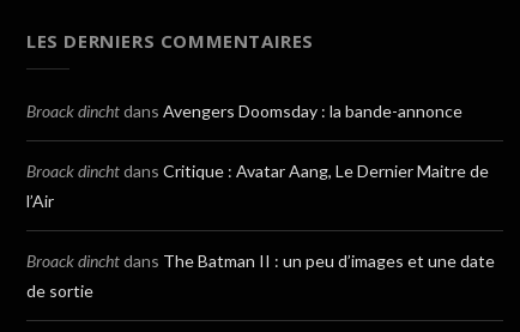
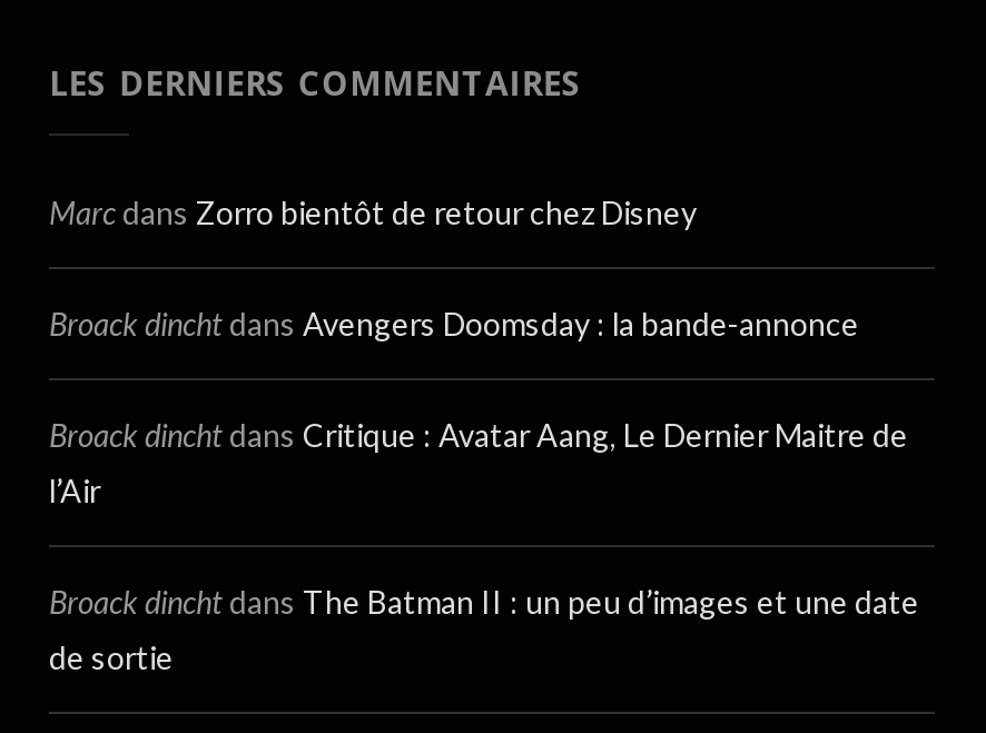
+ Marc dans Zorro bientôt de retour chez Disney
